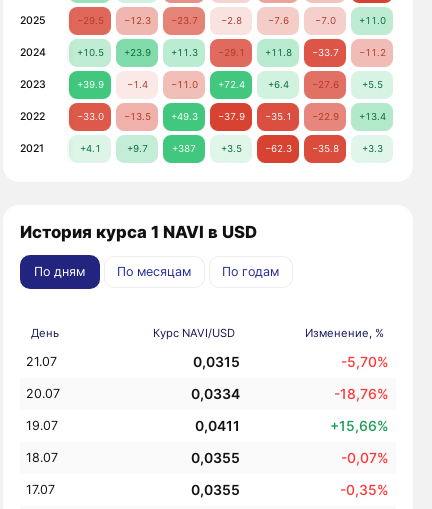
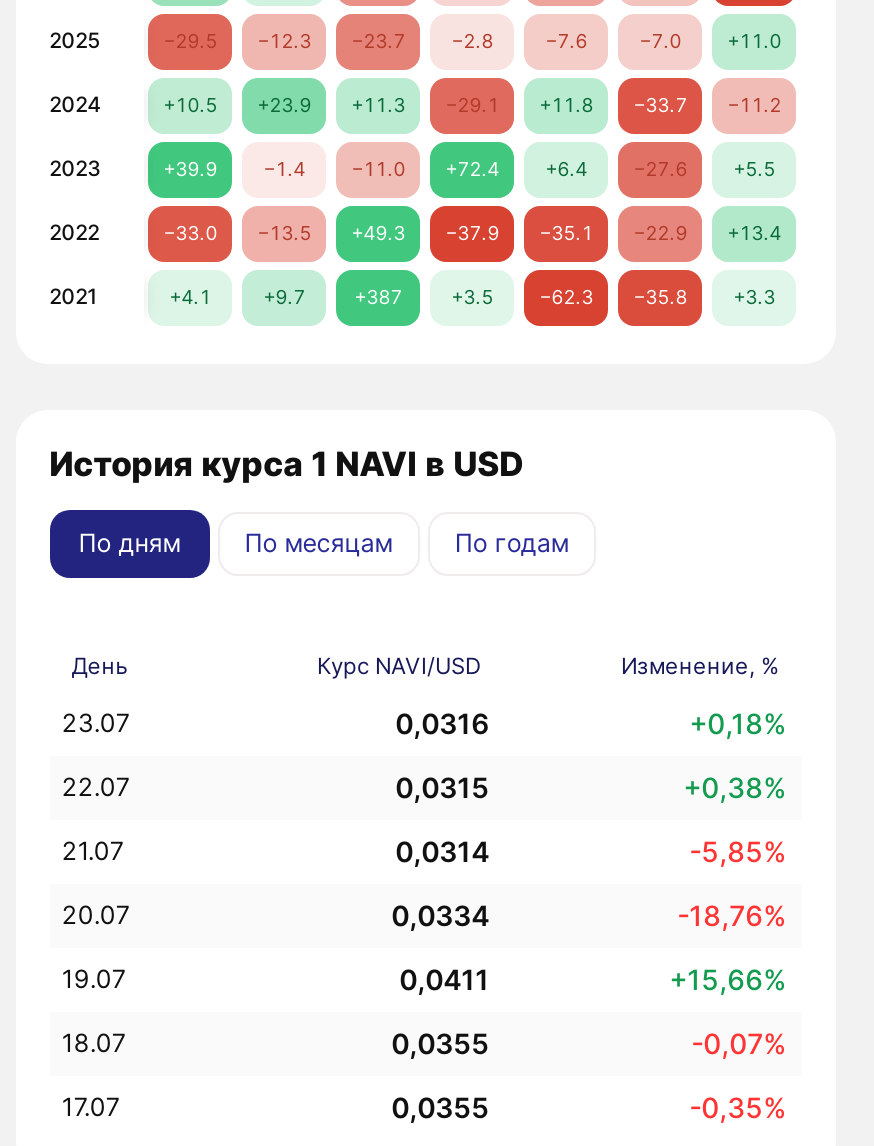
+ 23.07
+ 0,0316
+ +0,18%
+ 22.07
+ 0,0315
+ +0,38%

- 0,0315
+ 0,0314

- -5,70%
+ -5,85%
